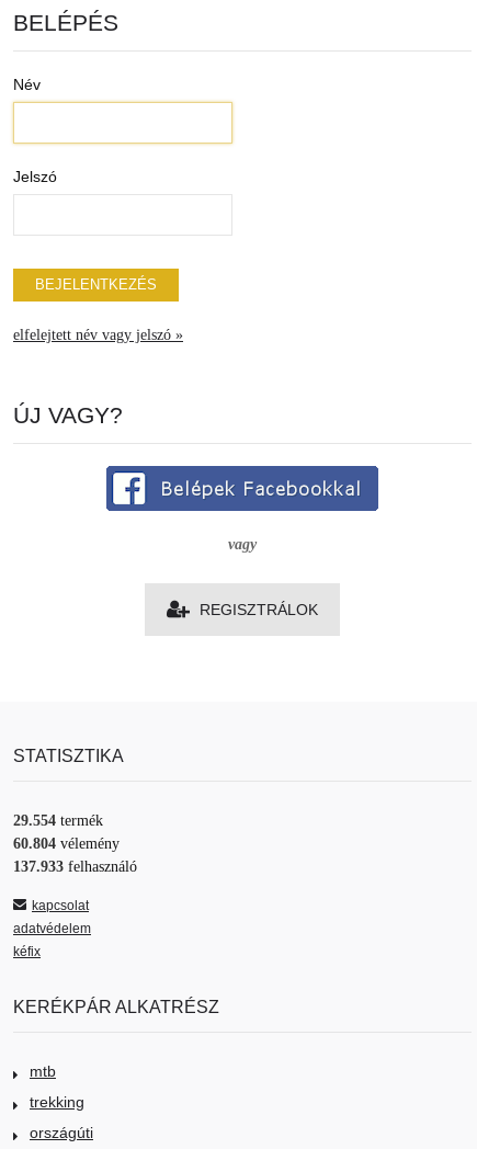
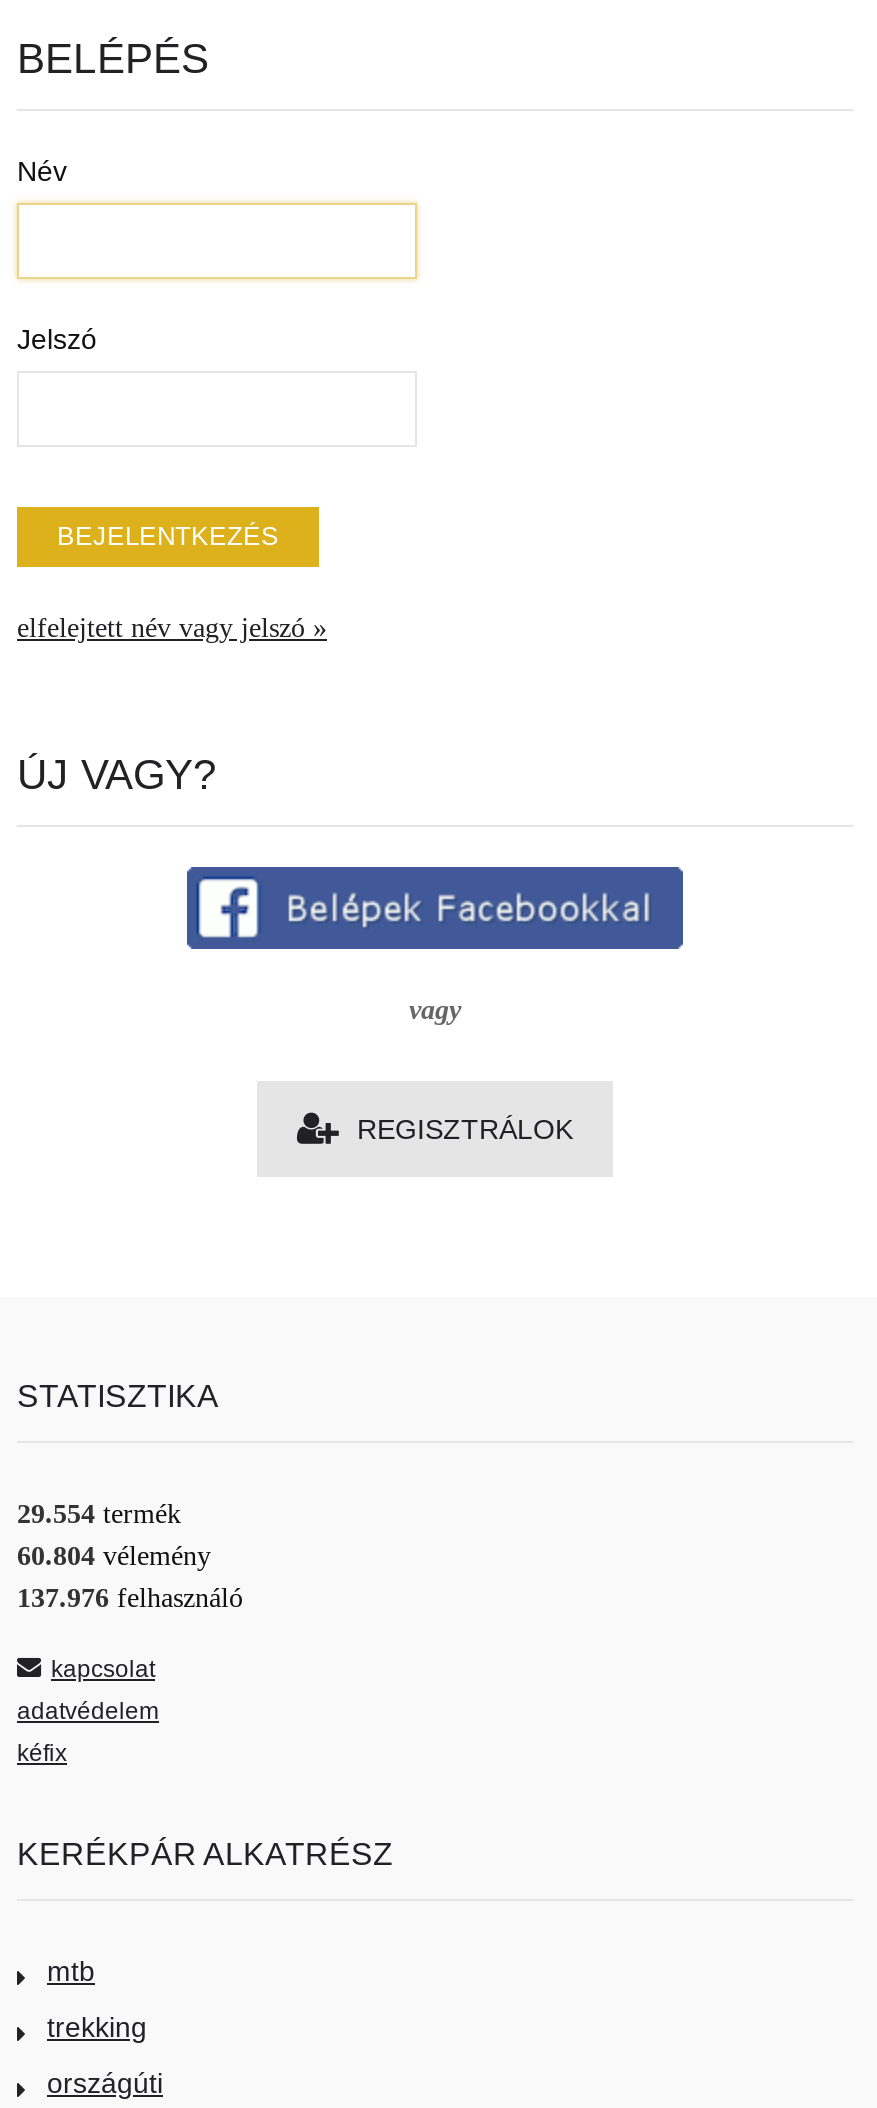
- 137.933 felhasználó
+ 137.976 felhasználó
